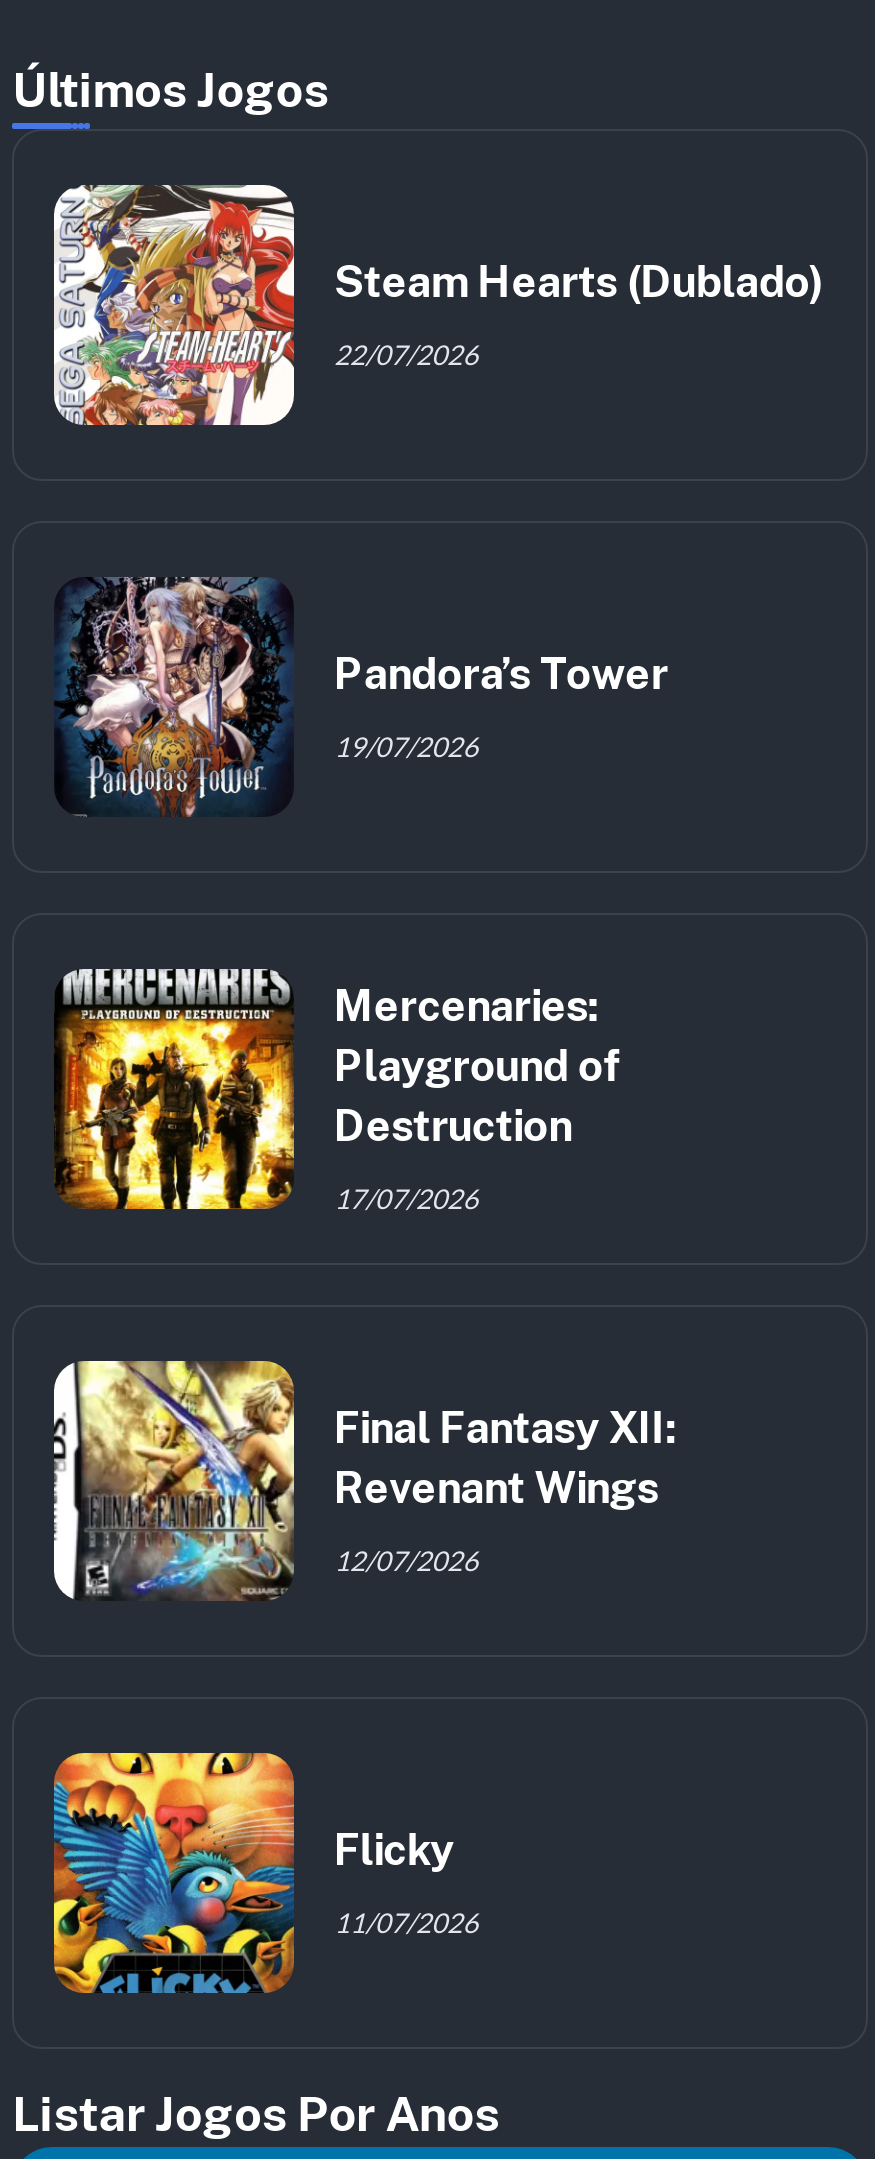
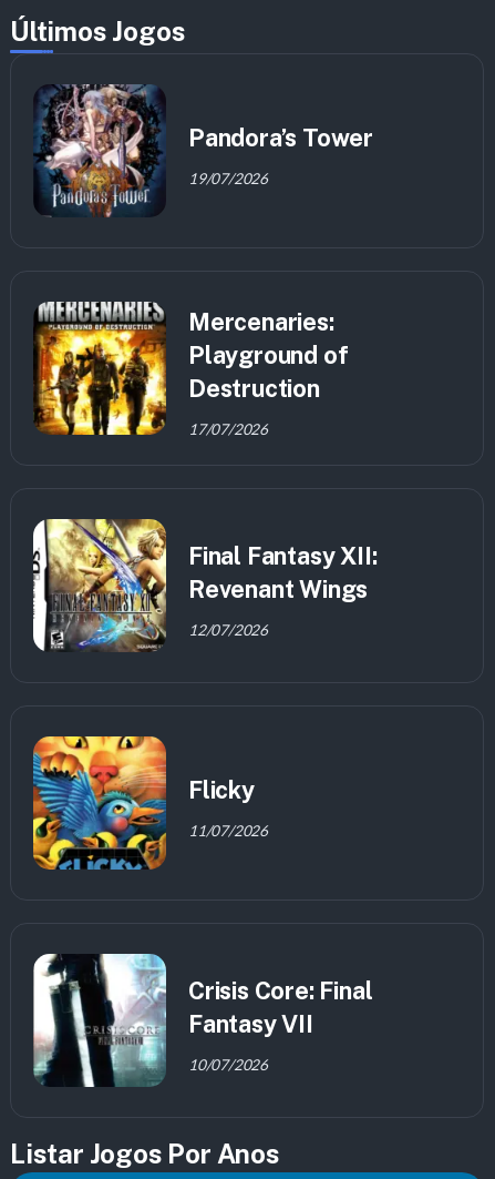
- [image]
- Steam Hearts (Dublado)
- 22/07/2026

moved up: [image] | Pandora’s Tower | 19/07/2026 | ... | Flicky | 11/07/2026

+ [image]
+ Crisis Core: Final
+ Fantasy VII
+ 10/07/2026
